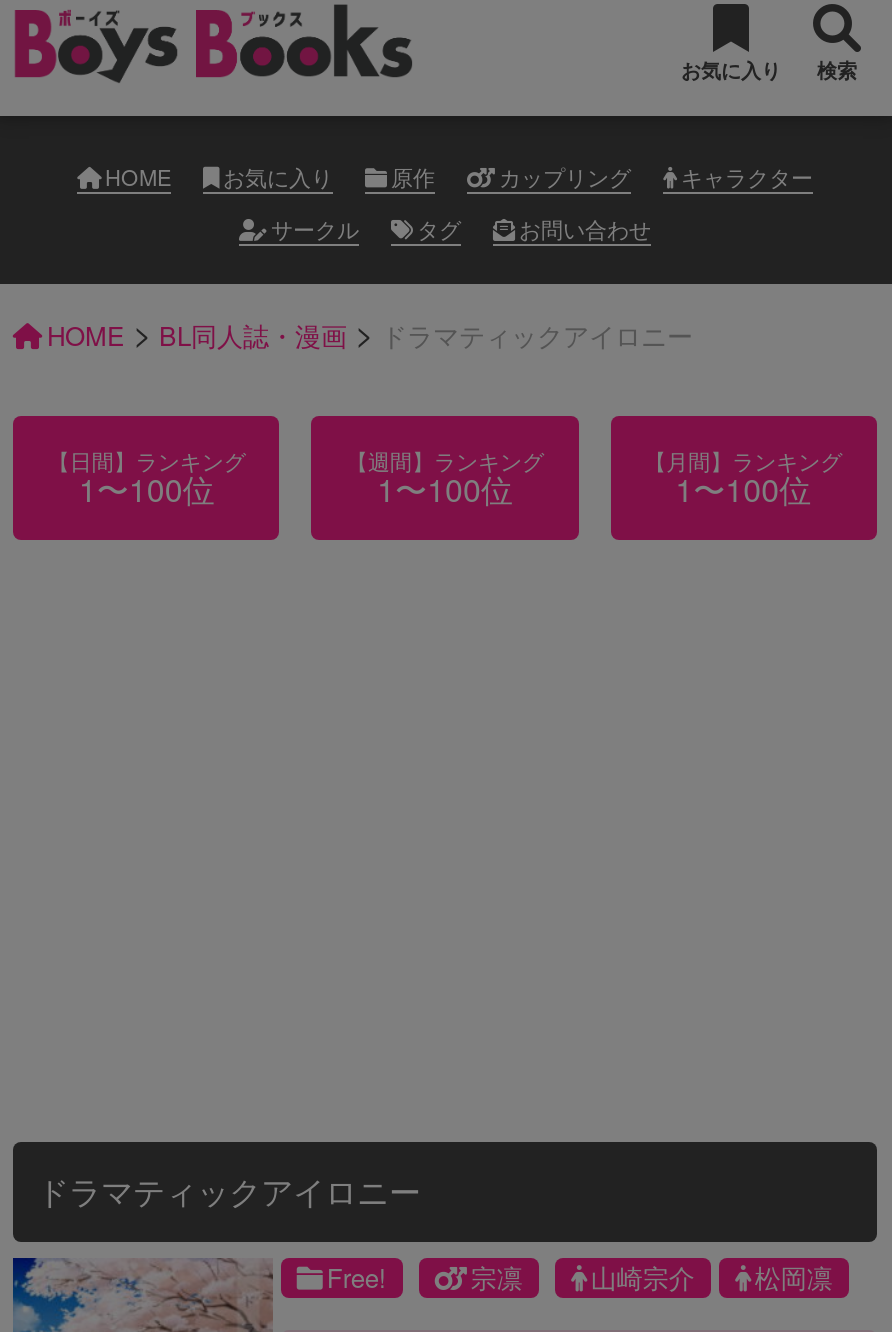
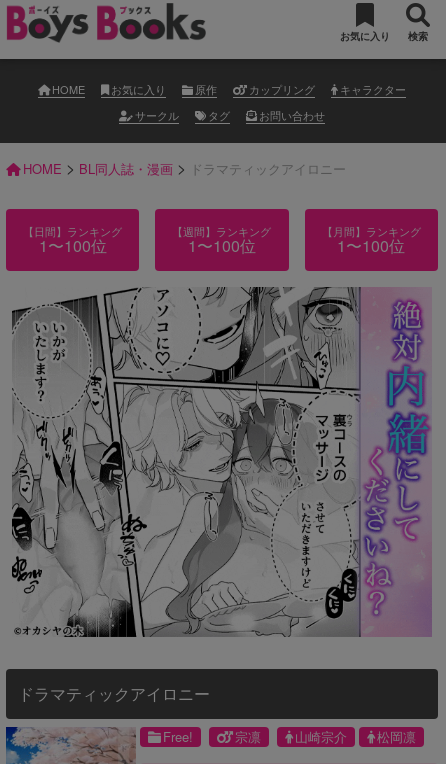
+ [image]
